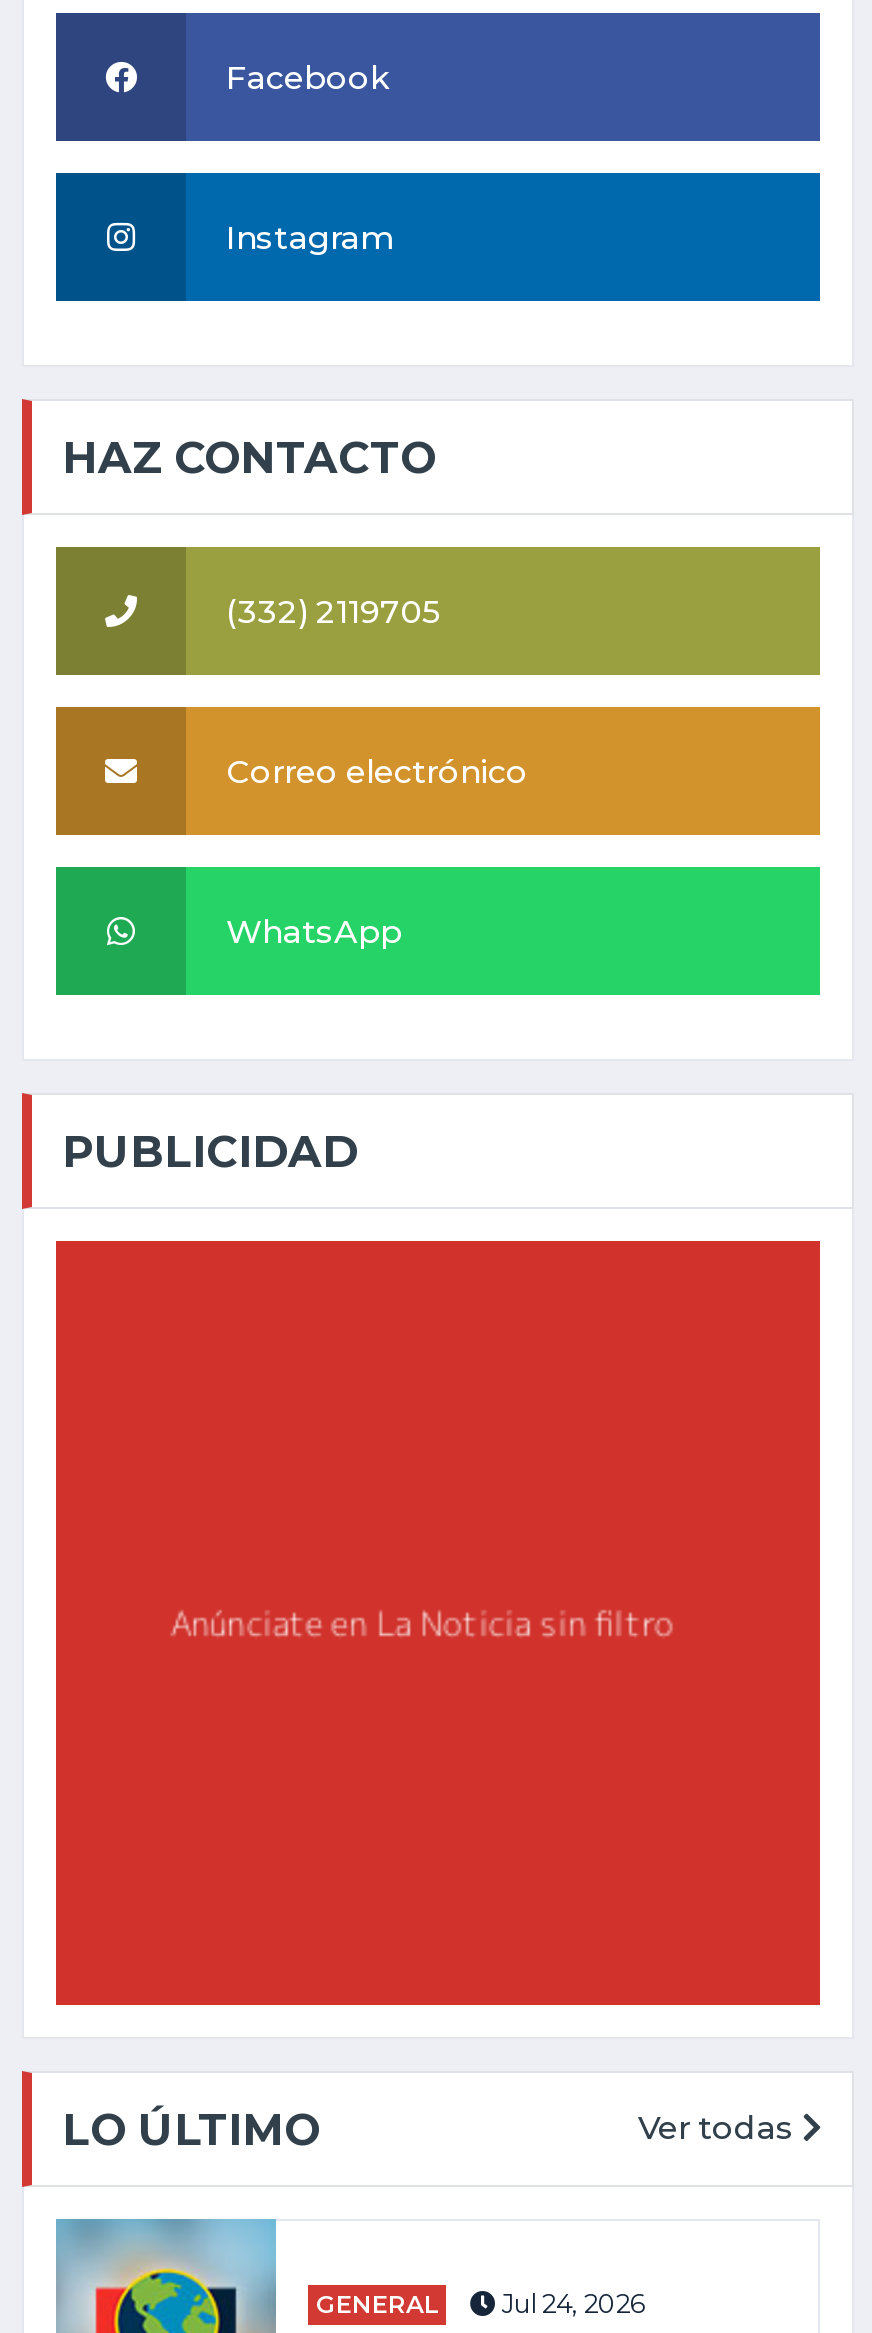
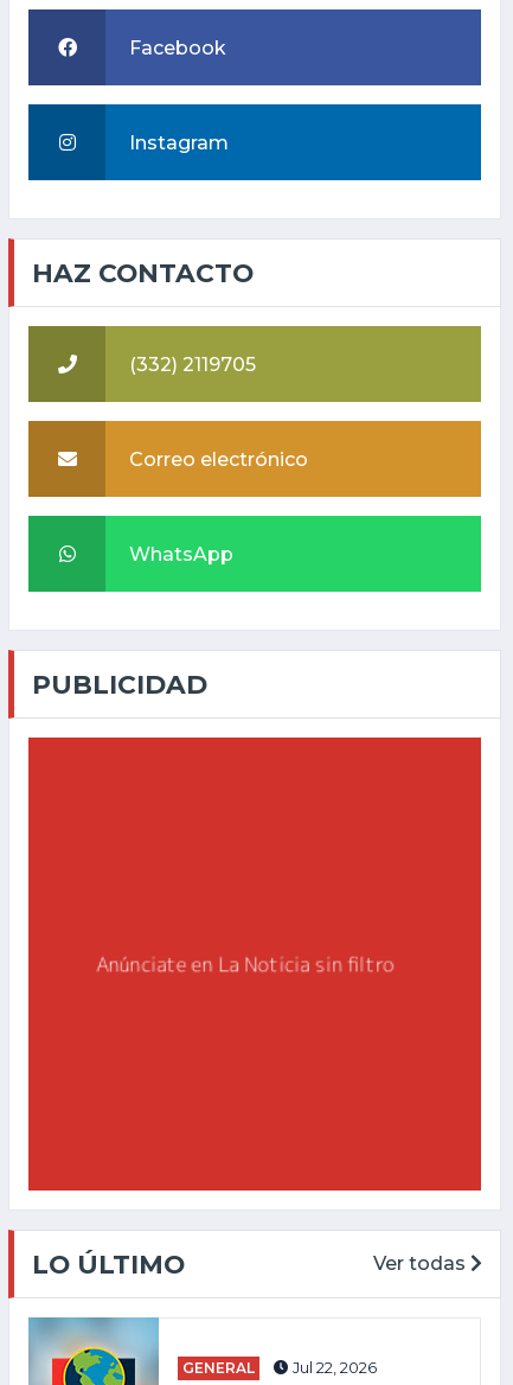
- GENERAL Jul 24, 2026
+ GENERAL Jul 22, 2026
